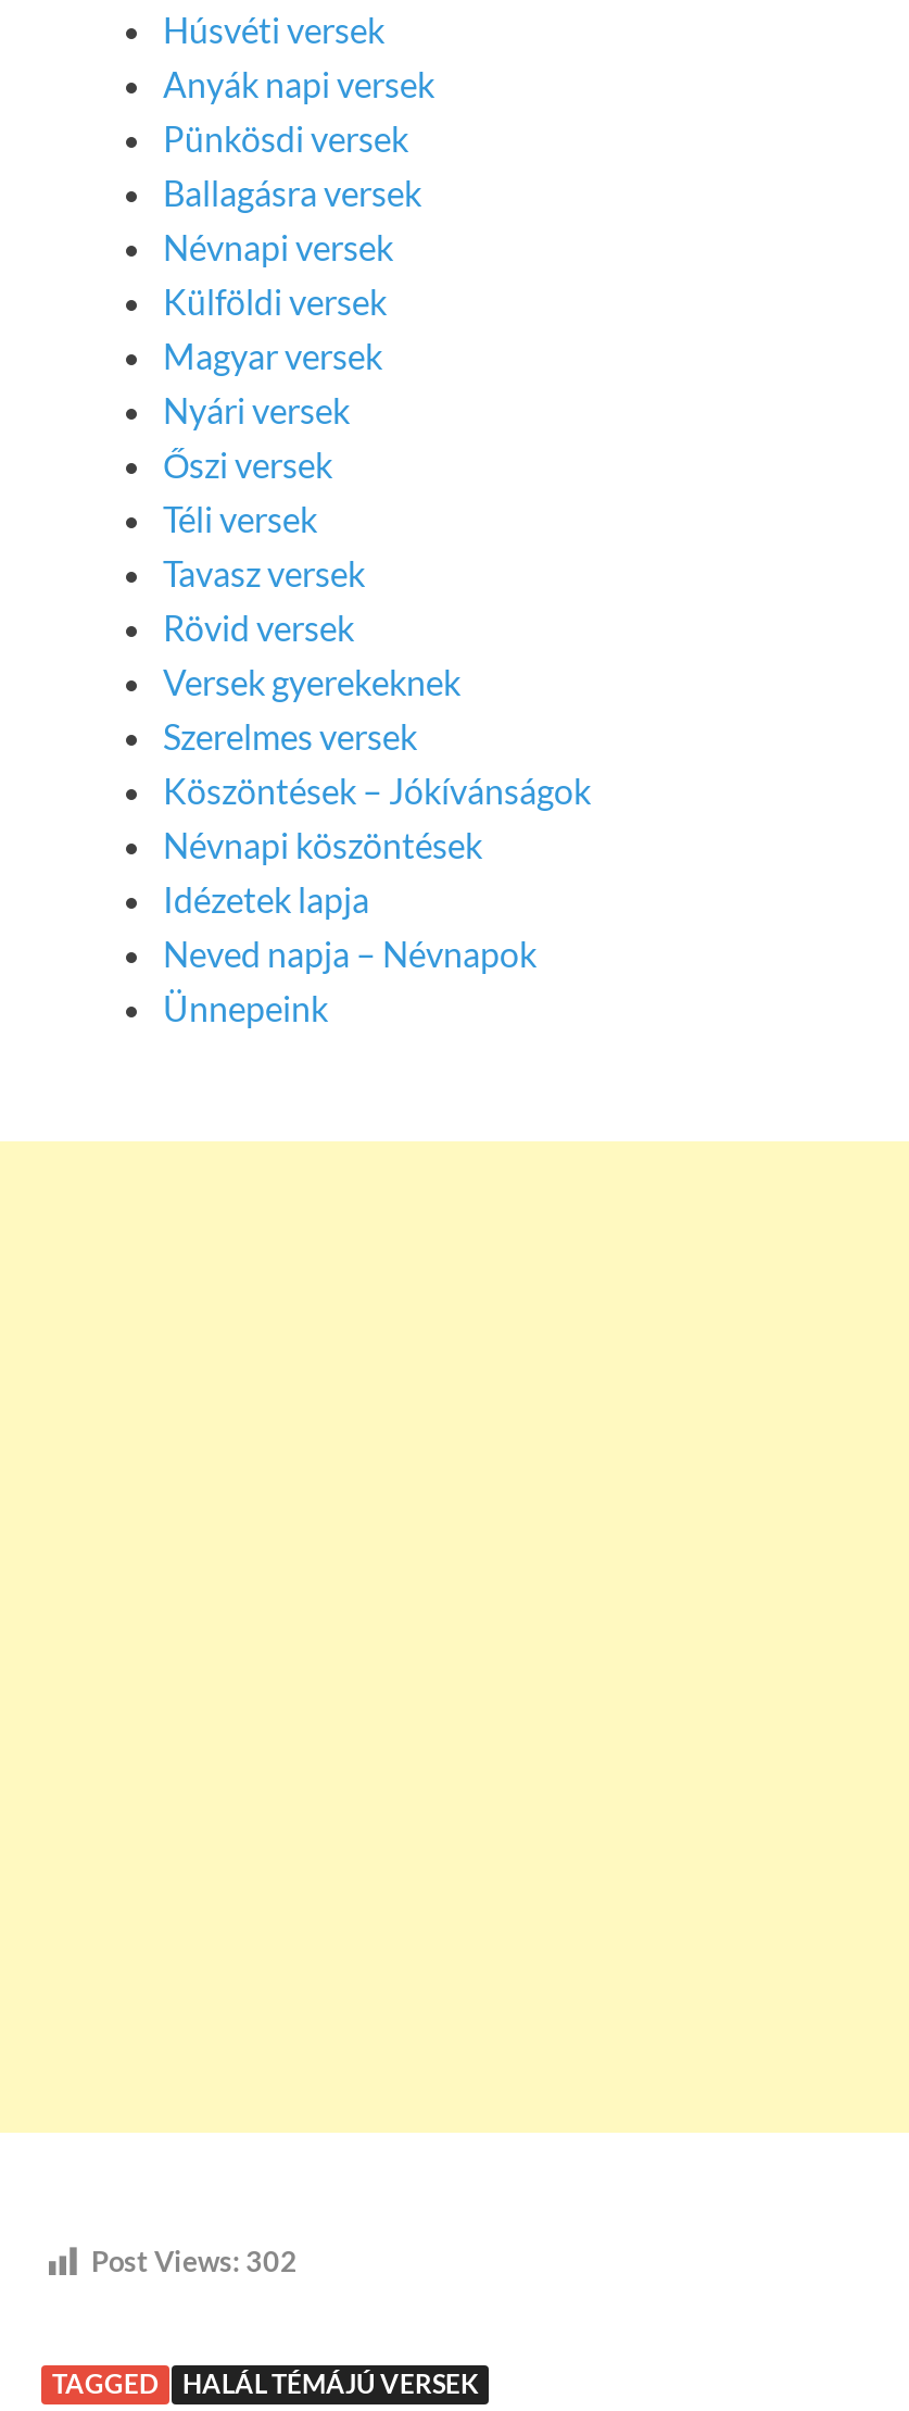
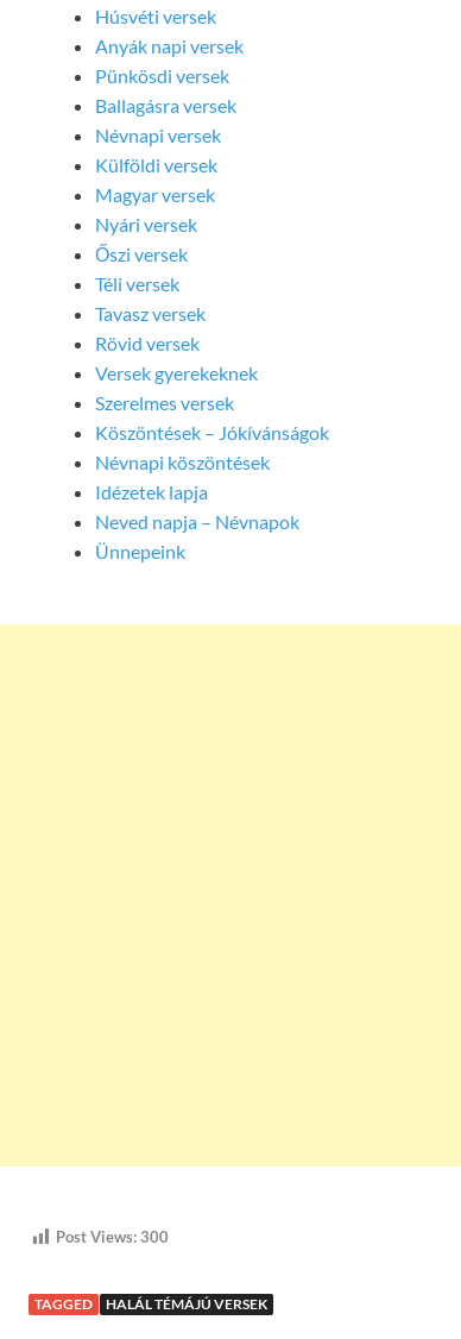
- Post Views: 302
+ Post Views: 300
